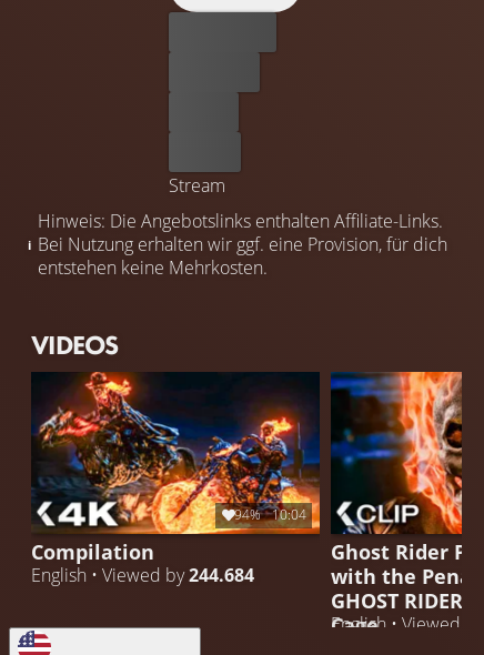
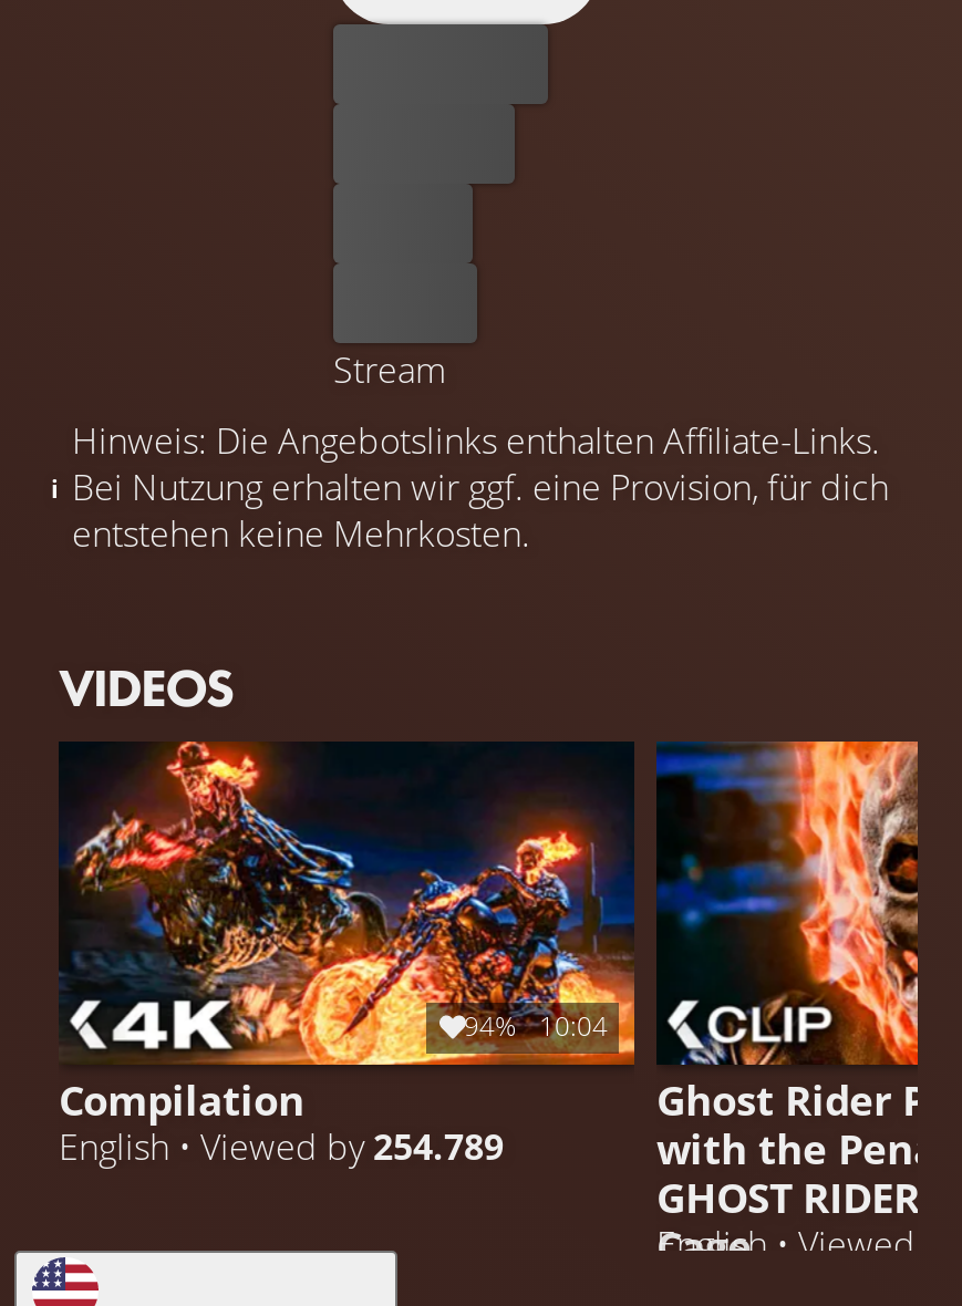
- English • Viewed by 244.684
+ English • Viewed by 254.789
